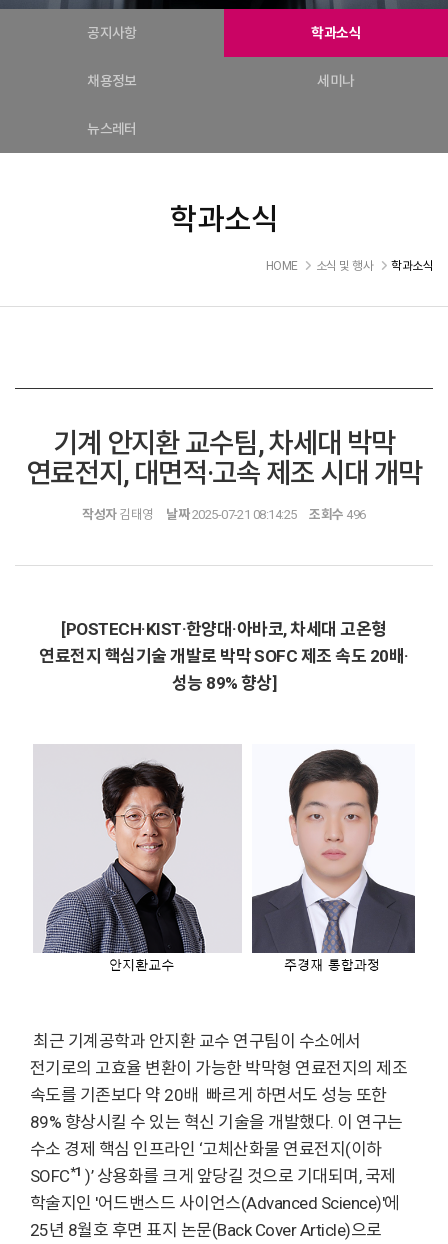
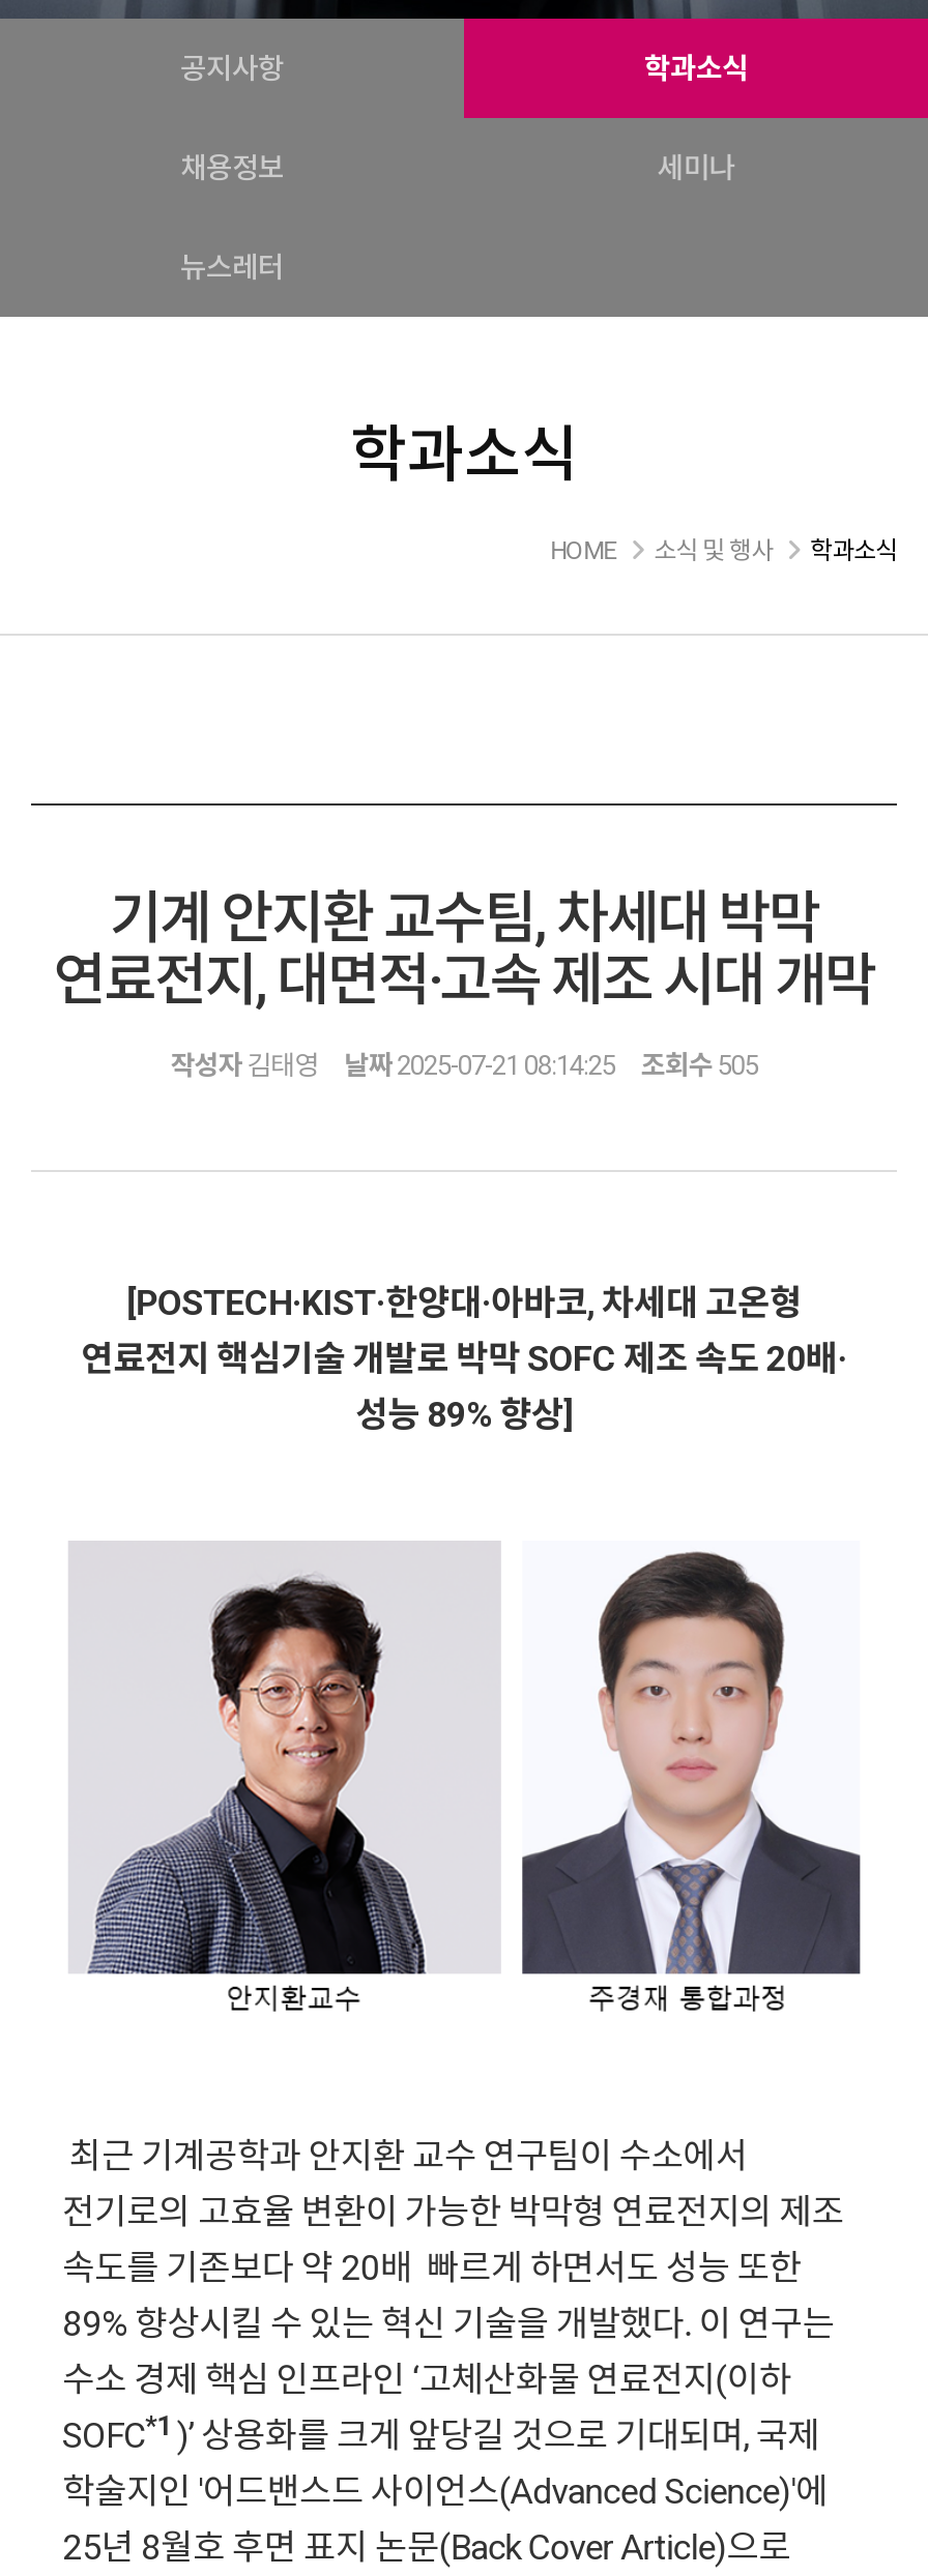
- 작성자 김태영 날짜2025-07-21 08:14:25 조회수 496
+ 작성자 김태영 날짜2025-07-21 08:14:25 조회수 505
